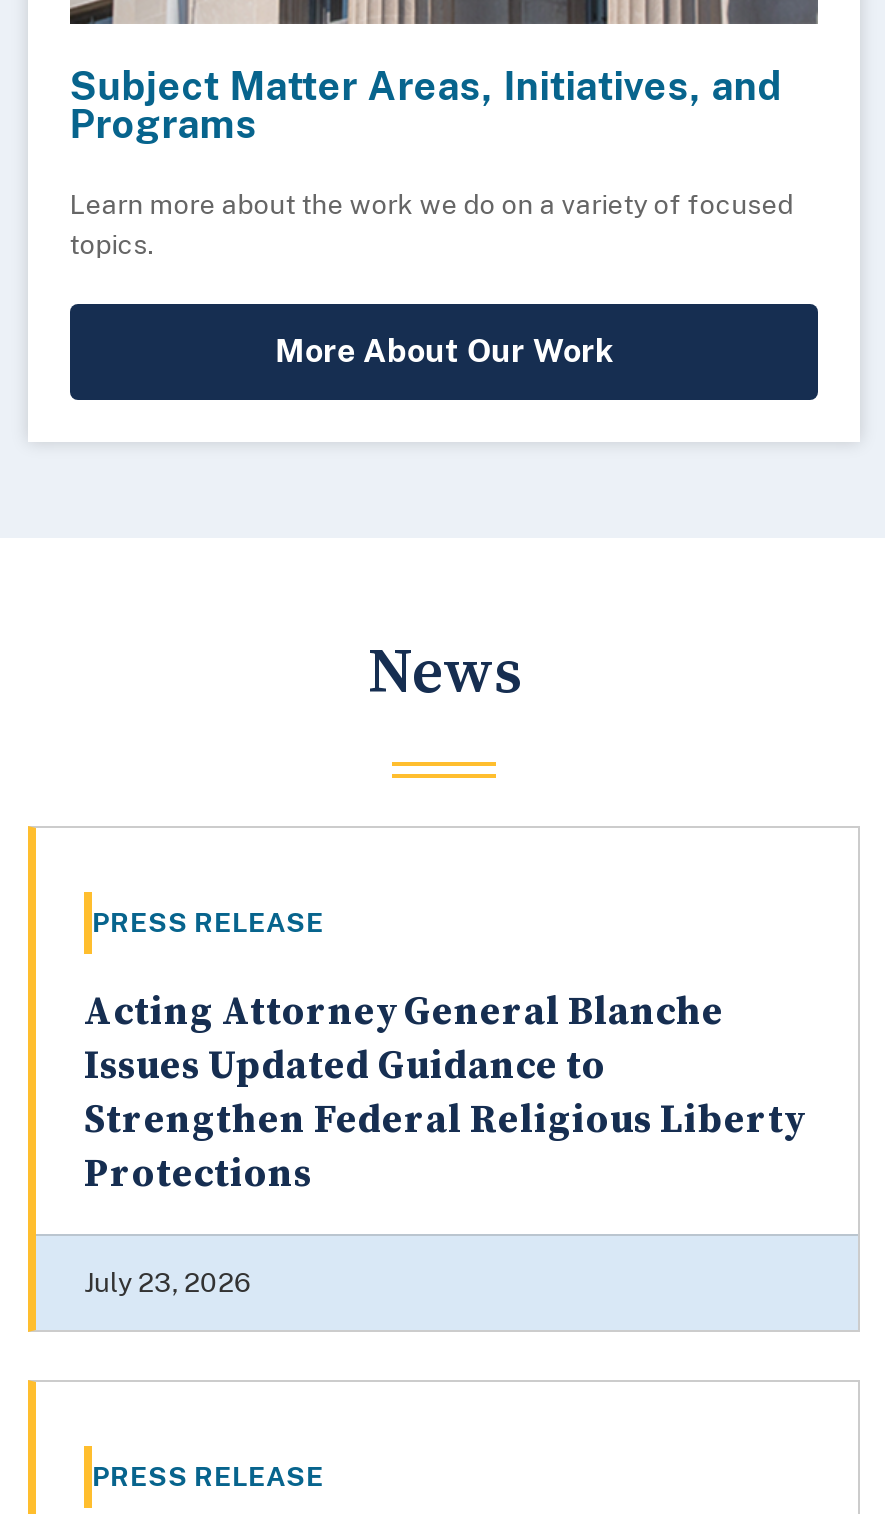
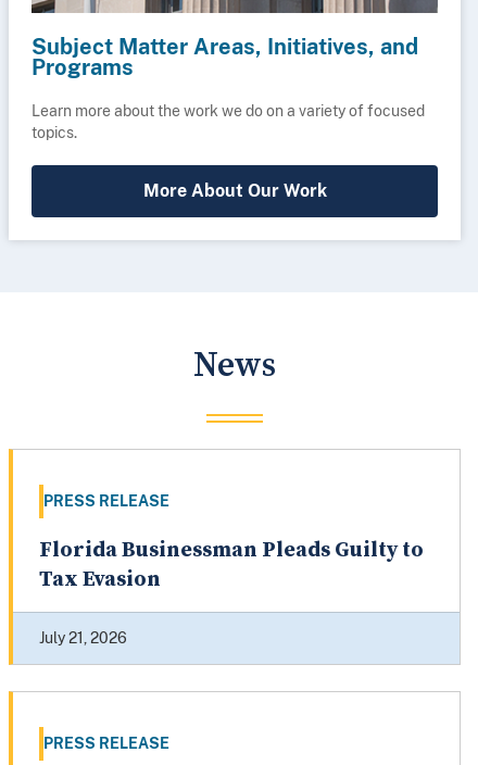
- Acting Attorney General Blanche
- Issues Updated Guidance to
- Strengthen Federal Religious Liberty
- Protections
+ Florida Businessman Pleads Guilty to
+ Tax Evasion

- July 23, 2026
+ July 21, 2026
